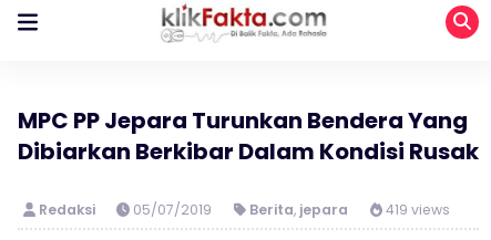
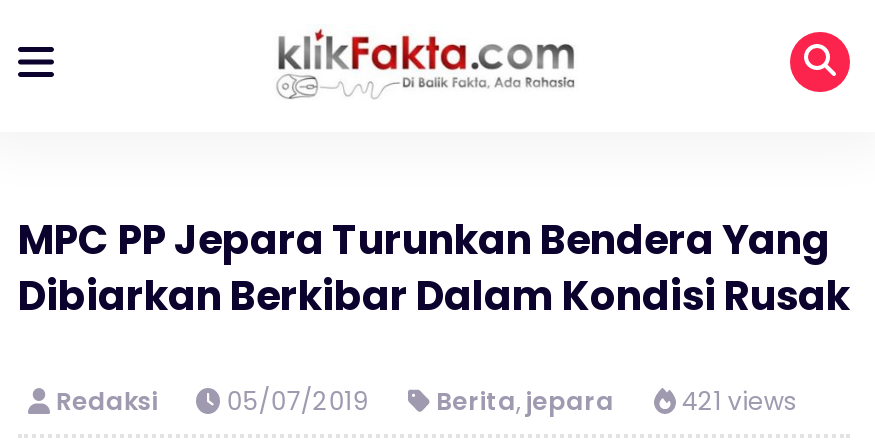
- Redaksi 05/07/2019 Berita, jepara 419 views
+ Redaksi 05/07/2019 Berita, jepara 421 views
